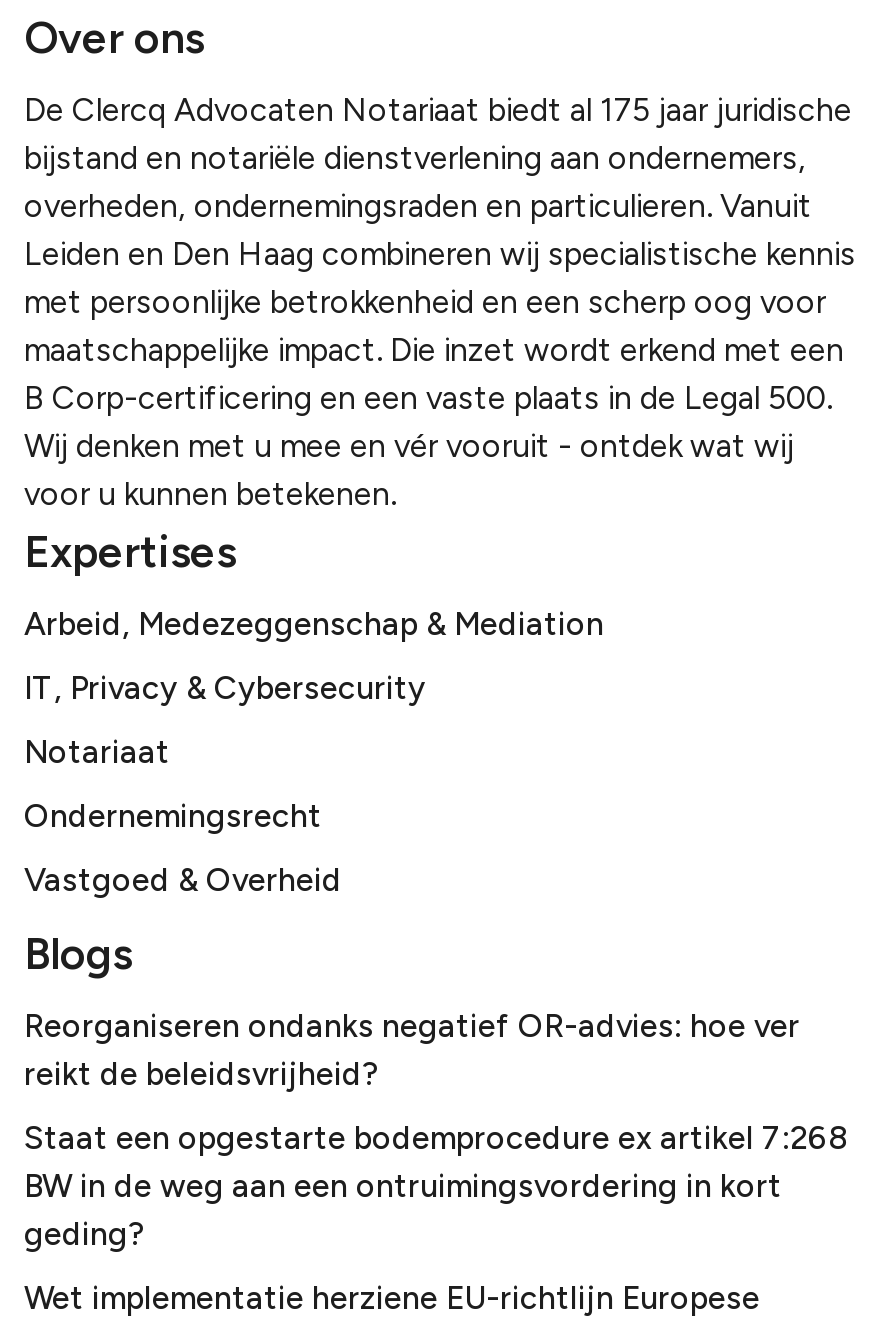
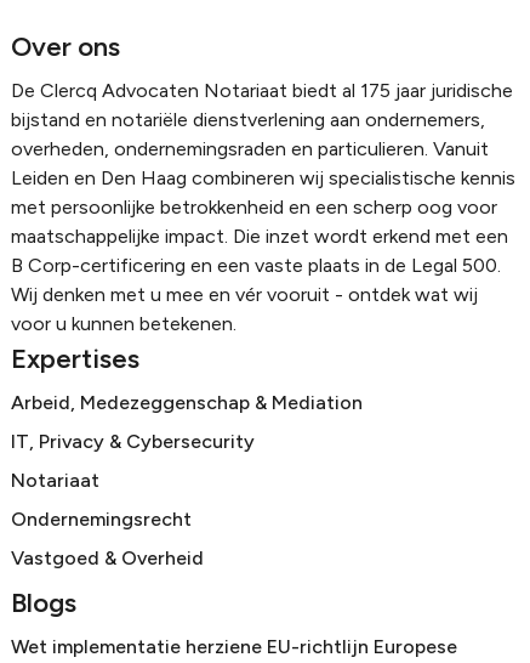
- Reorganiseren ondanks negatief OR-advies: hoe ver
- reikt de beleidsvrijheid?
- Staat een opgestarte bodemprocedure ex artikel 7:268
- BW in de weg aan een ontruimingsvordering in kort
- geding?
